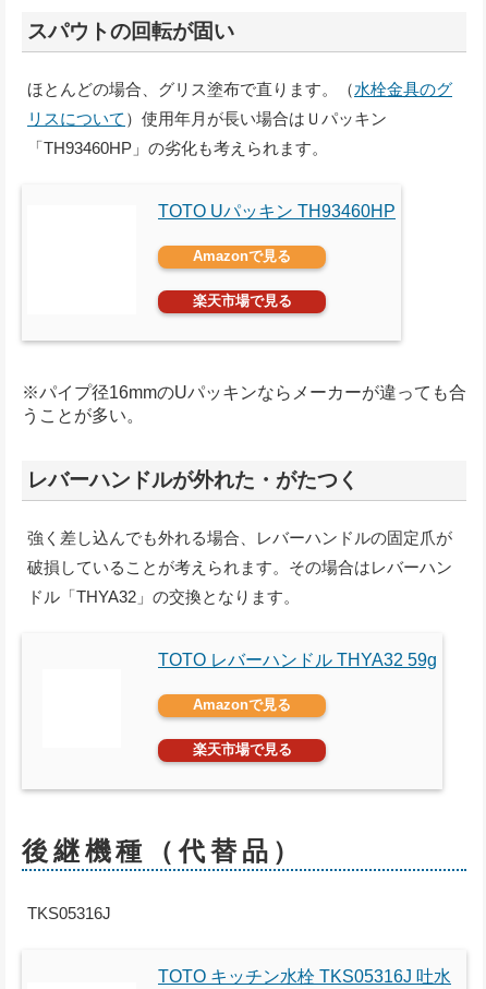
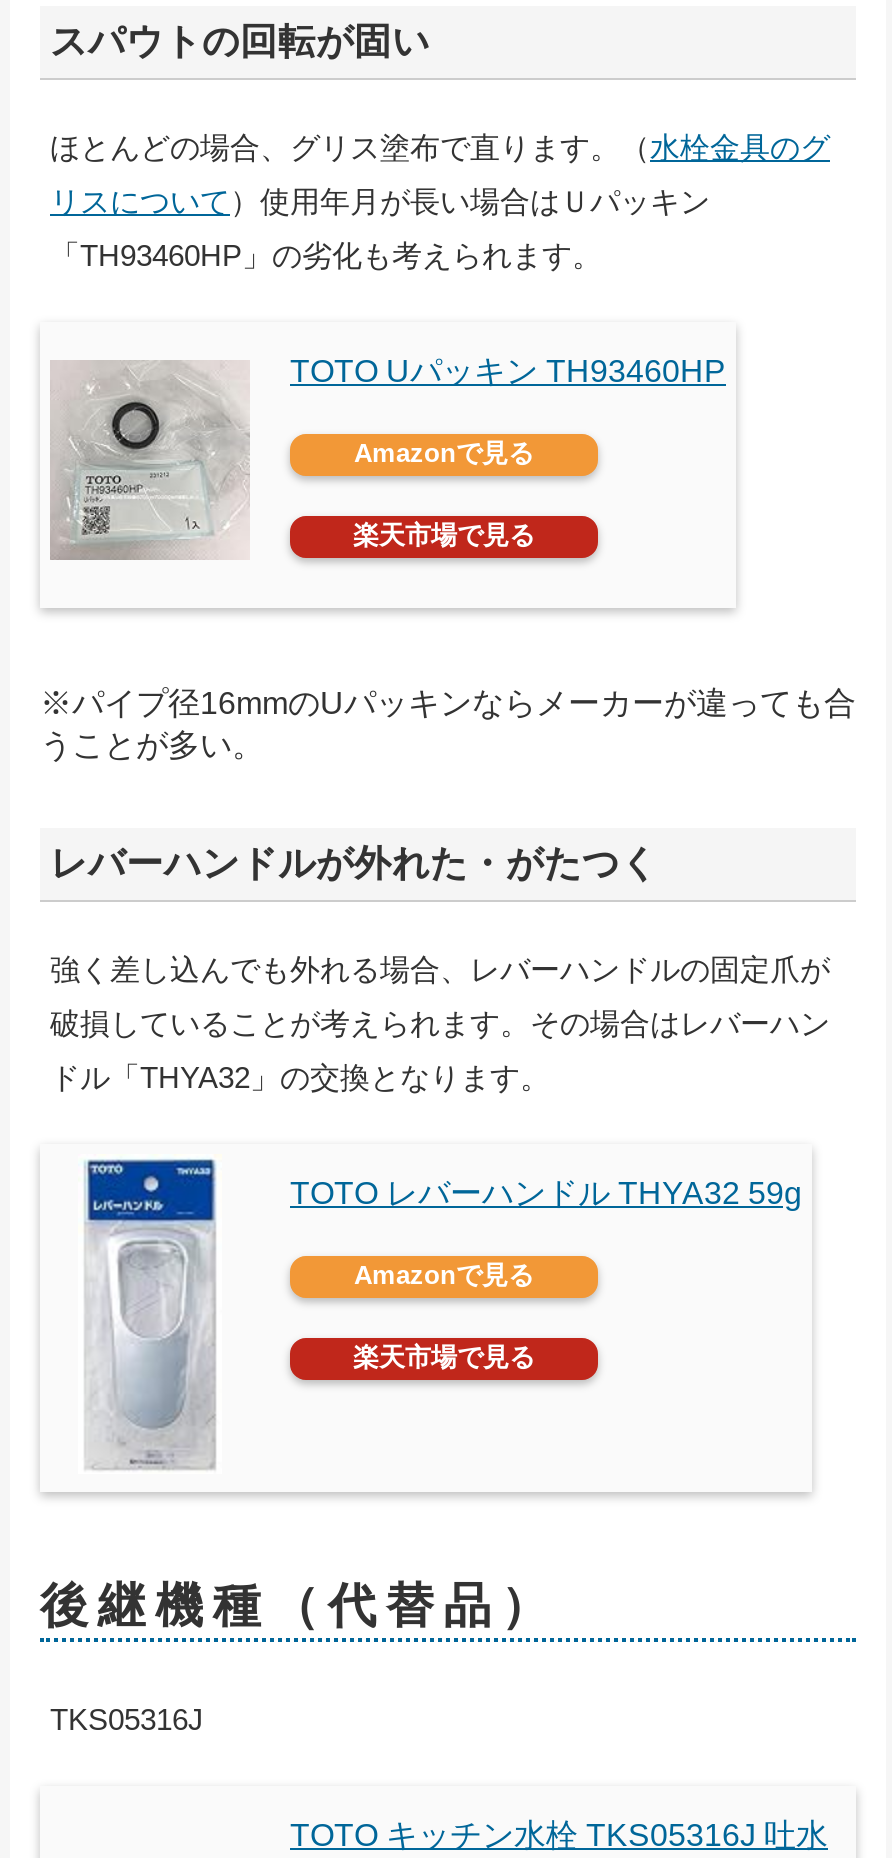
+ [image]

+ [image]
